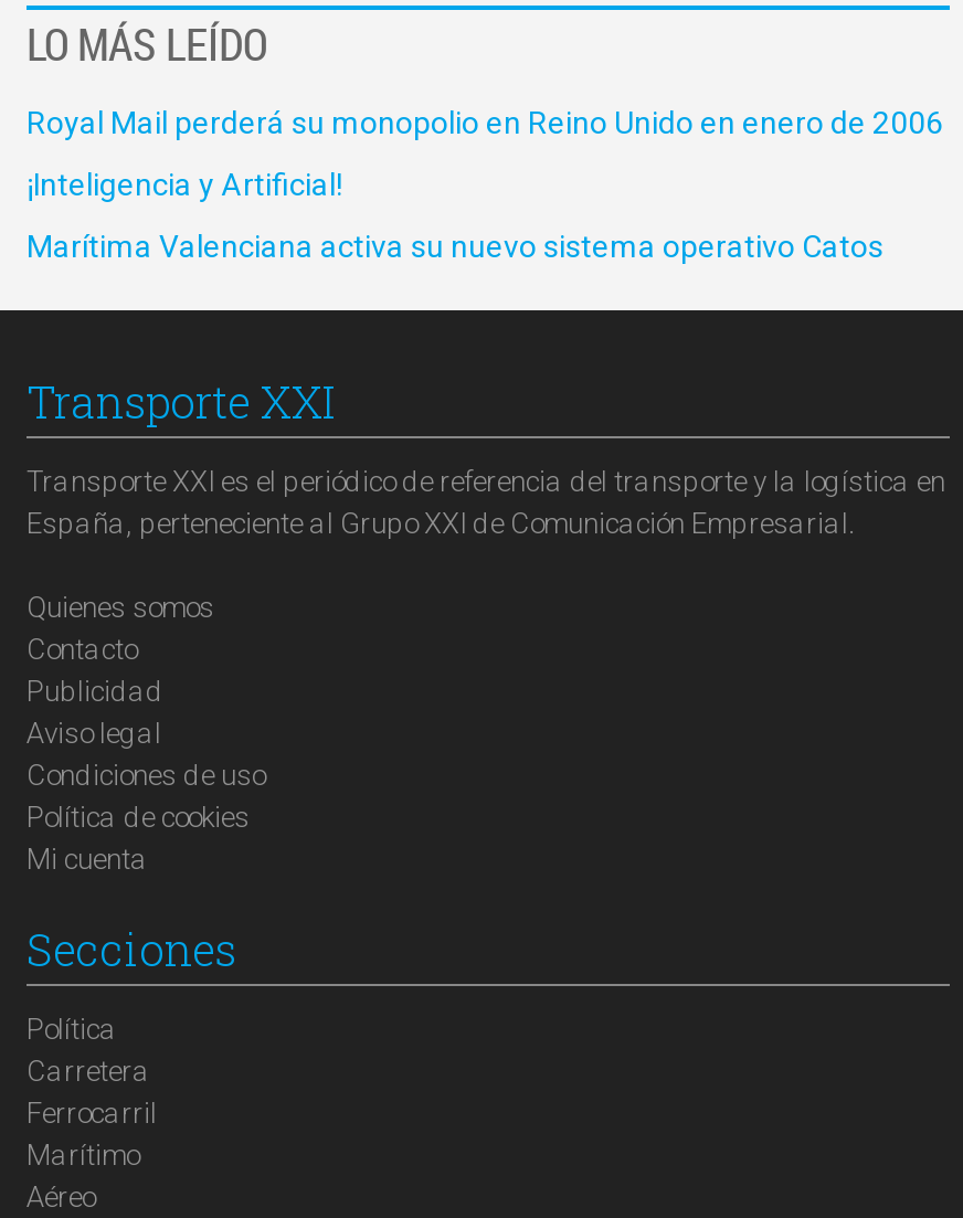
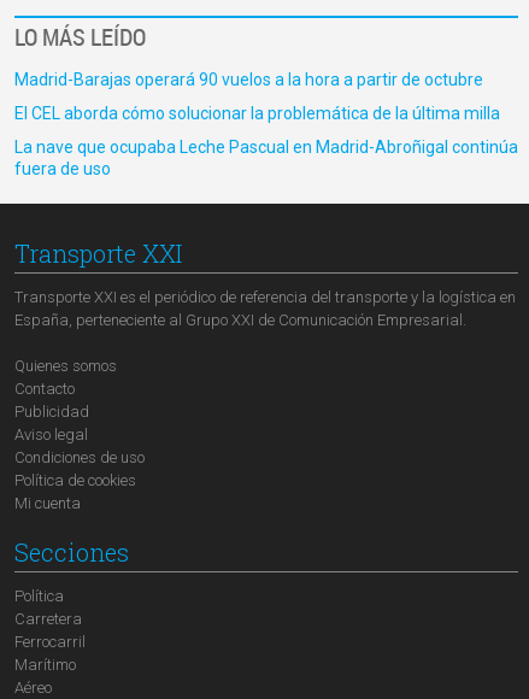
- Royal Mail perderá su monopolio en Reino Unido en enero de 2006
+ Madrid-Barajas operará 90 vuelos a la hora a partir de octubre

- ¡Inteligencia y Artificial!
+ El CEL aborda cómo solucionar la problemática de la última milla

- Marítima Valenciana activa su nuevo sistema operativo Catos
+ La nave que ocupaba Leche Pascual en Madrid-Abroñigal continúa
+ fuera de uso
